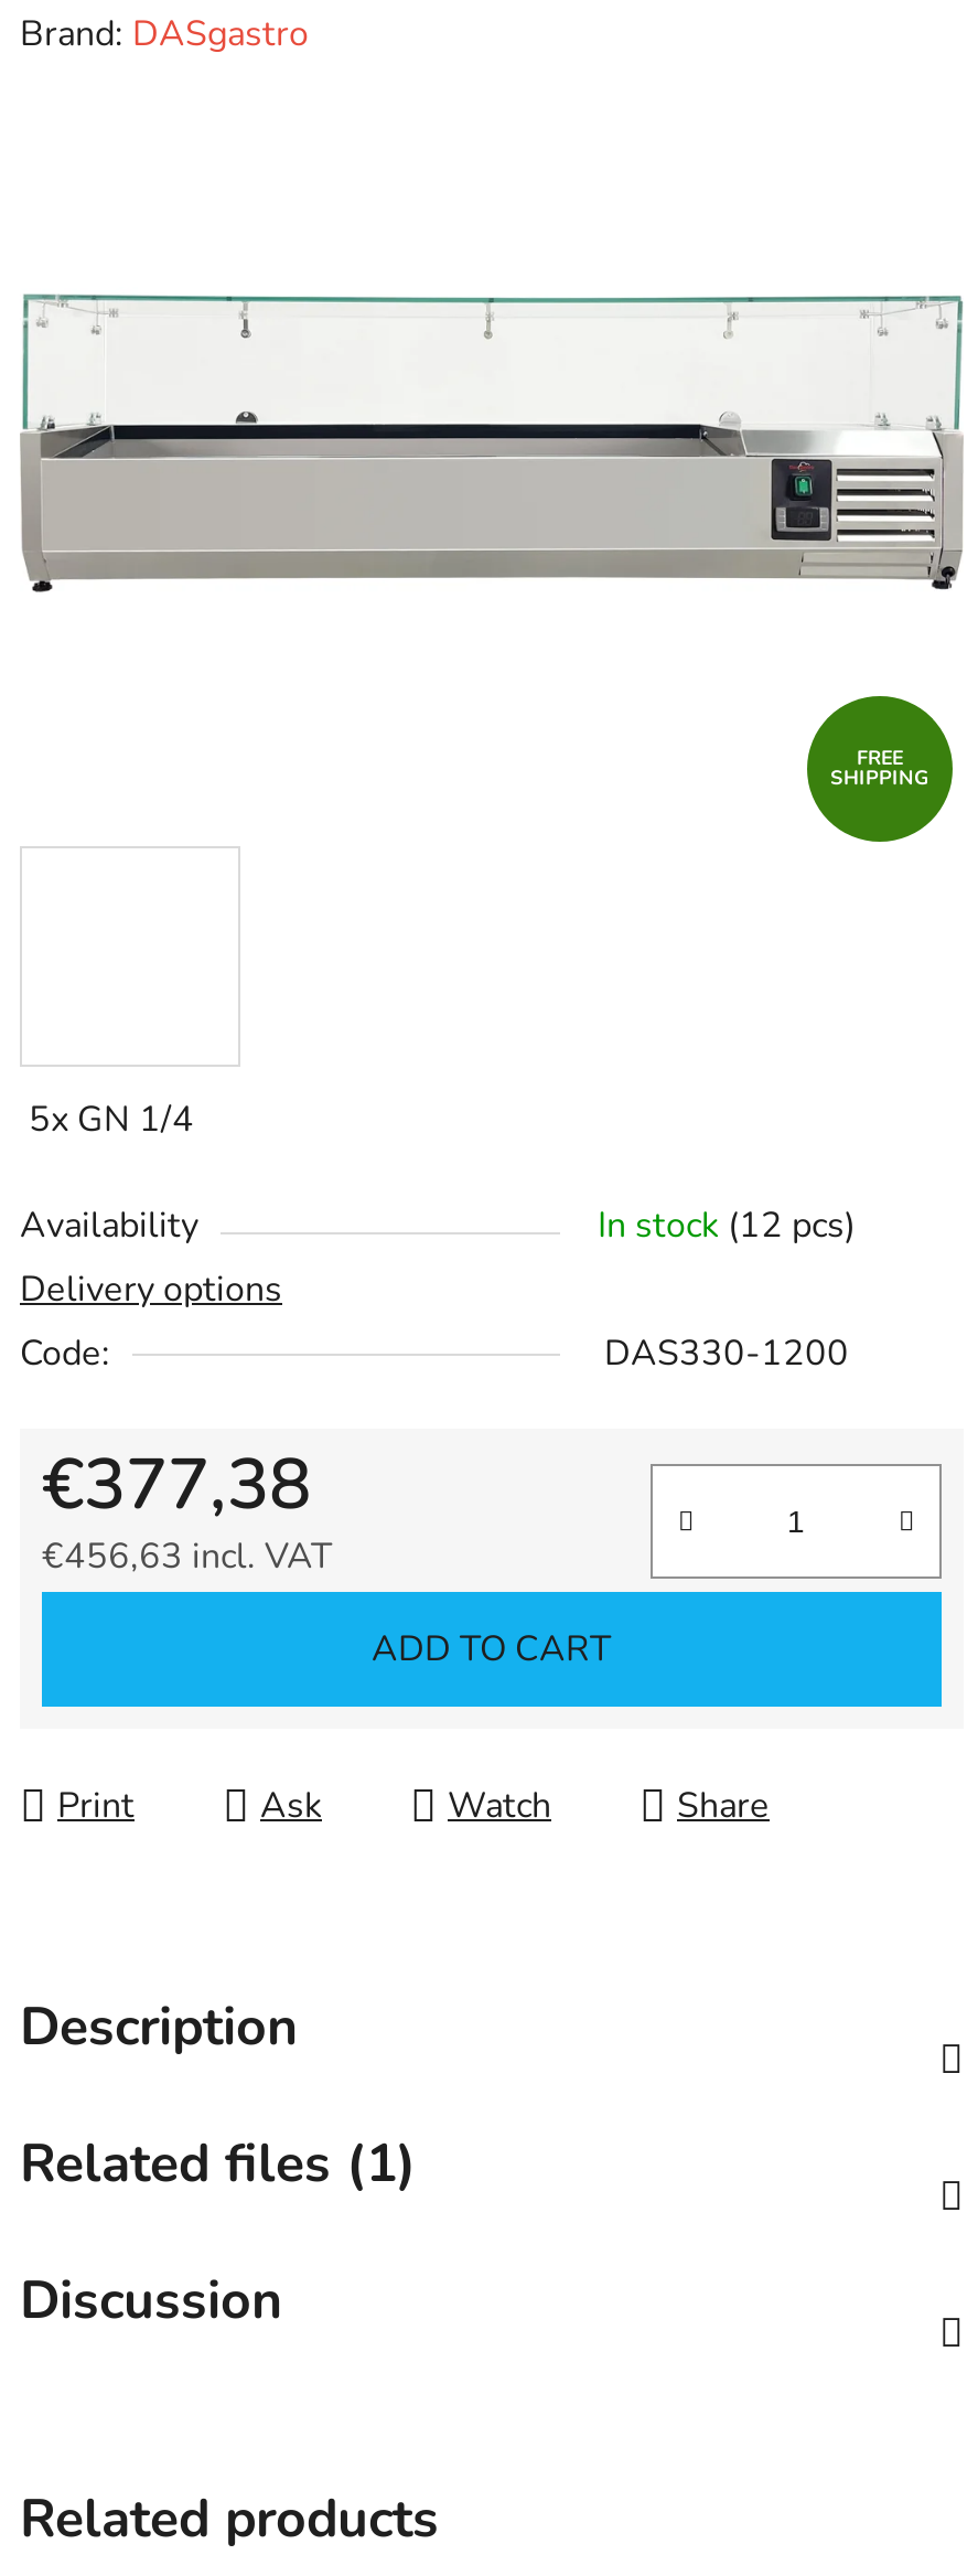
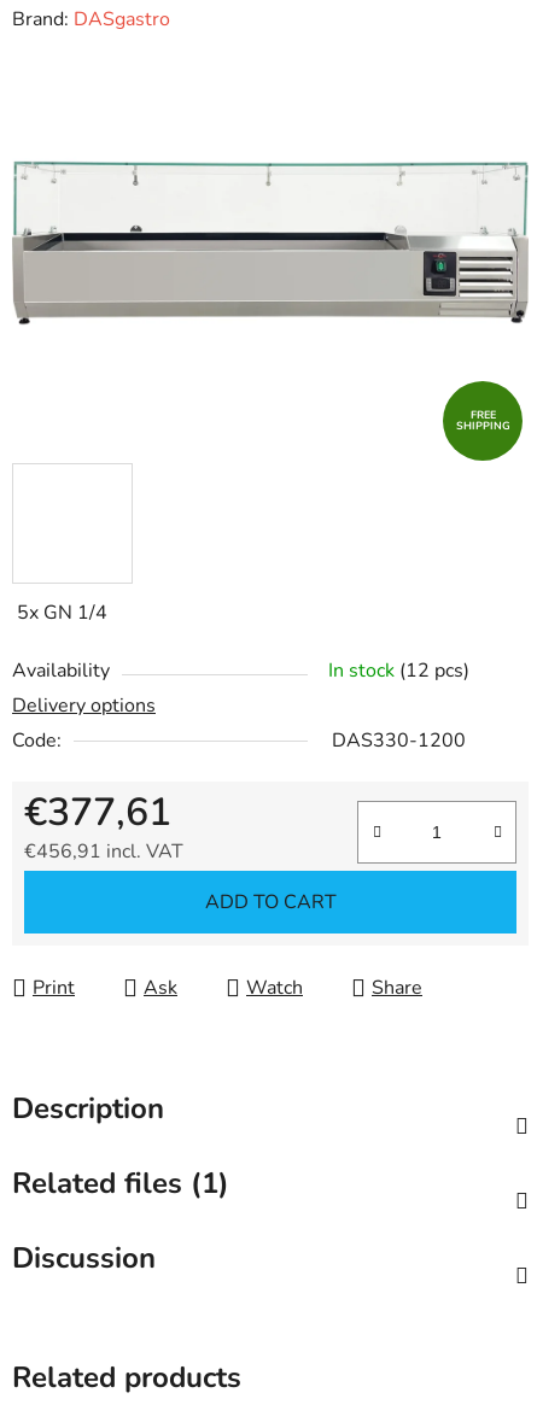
- €377,38
+ €377,61

- €456,63 incl. VAT
+ €456,91 incl. VAT
